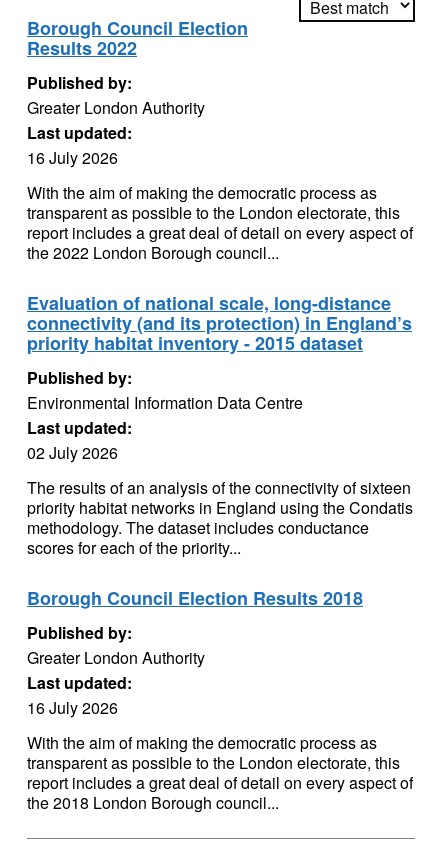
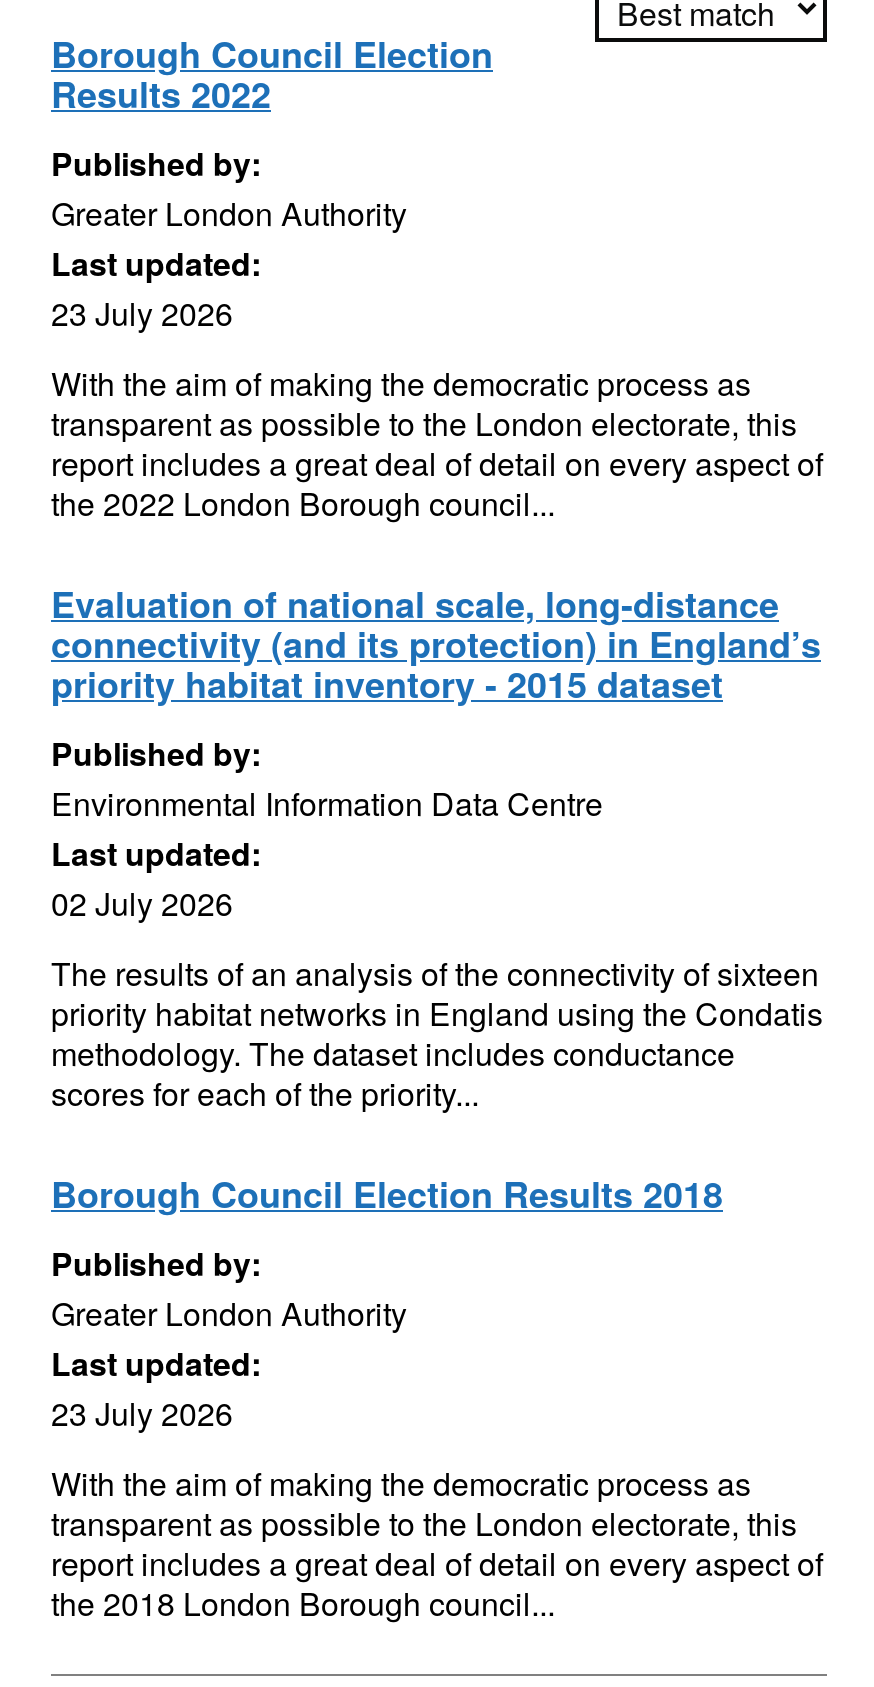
- 16 July 2026
+ 23 July 2026

- 16 July 2026
+ 23 July 2026
